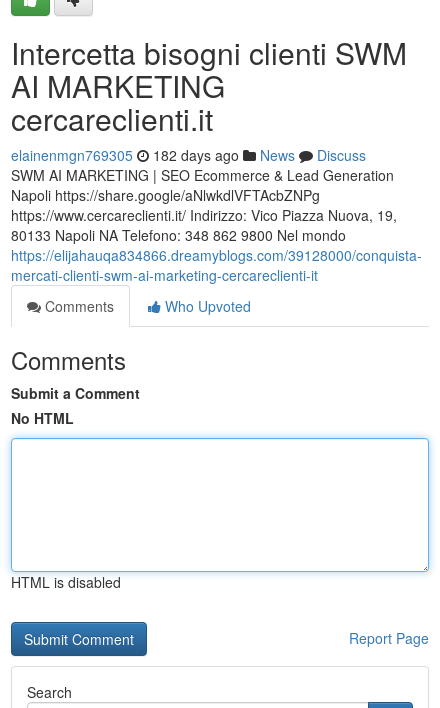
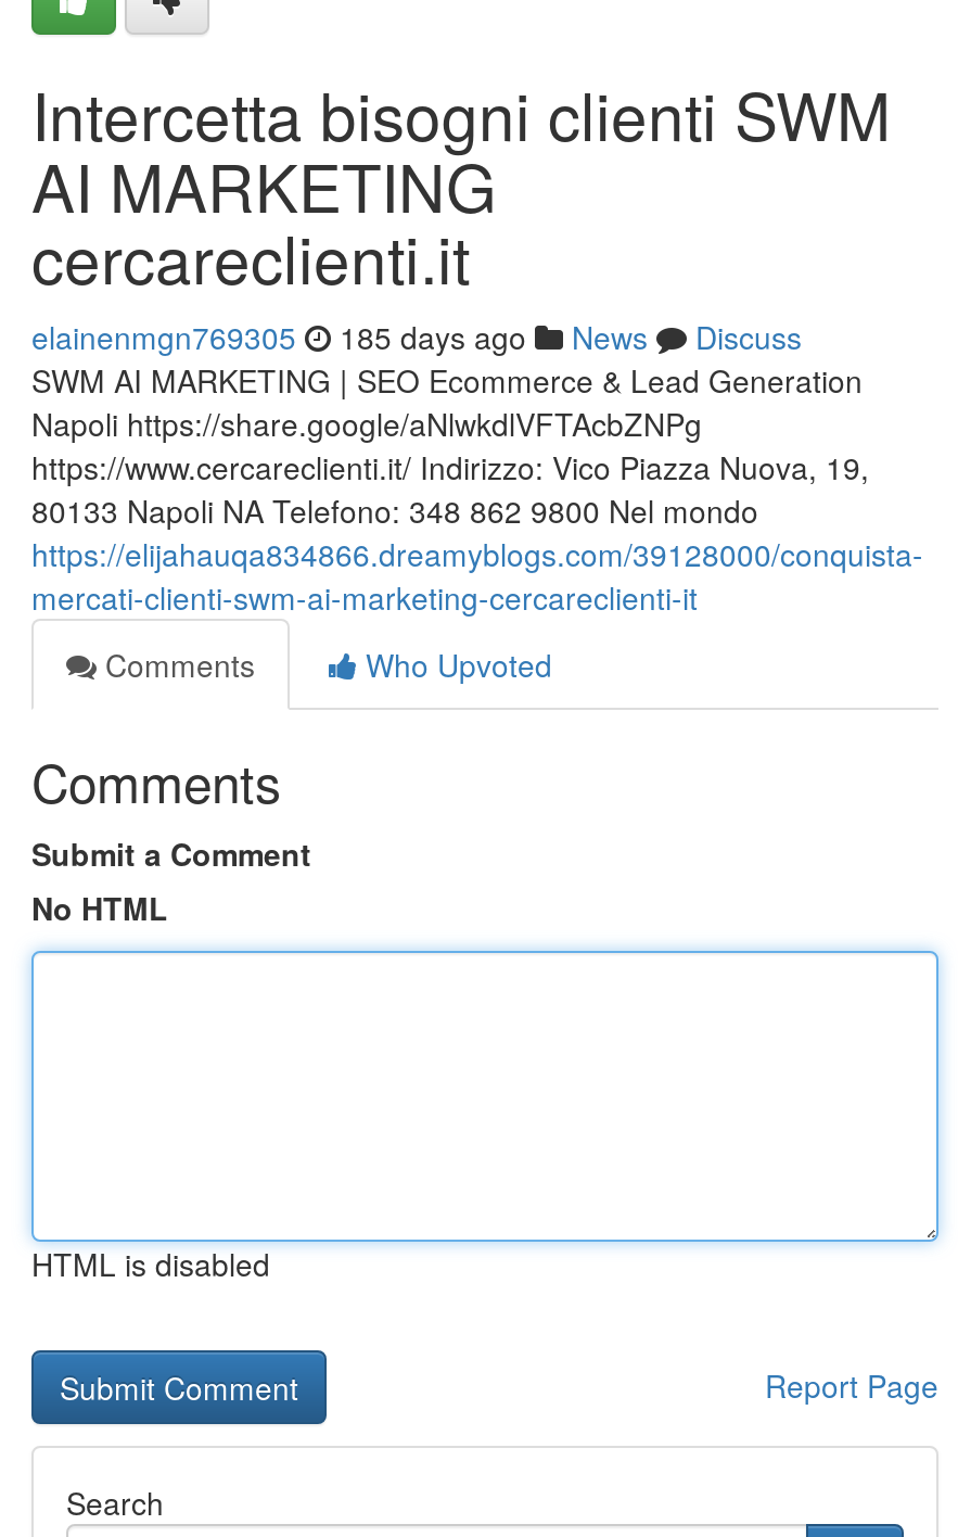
- elainenmgn769305 182 days ago News Discuss
+ elainenmgn769305 185 days ago News Discuss
